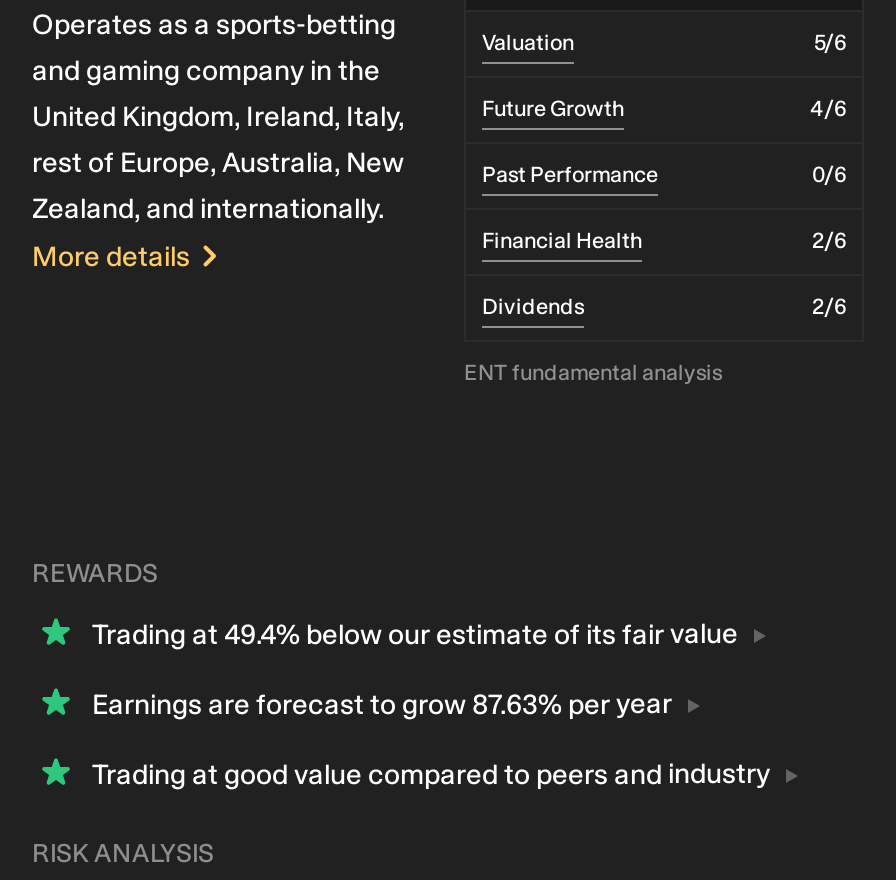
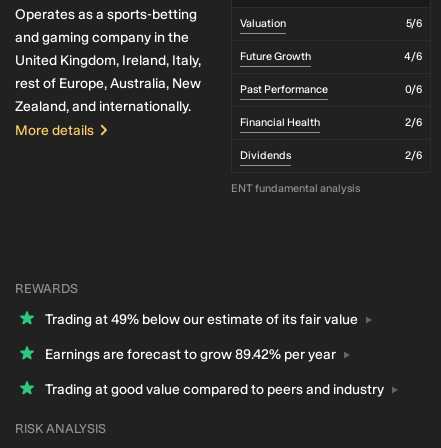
- Trading at 49.4% below our estimate of its fair value
+ Trading at 49% below our estimate of its fair value

- Earnings are forecast to grow 87.63% per year
+ Earnings are forecast to grow 89.42% per year
